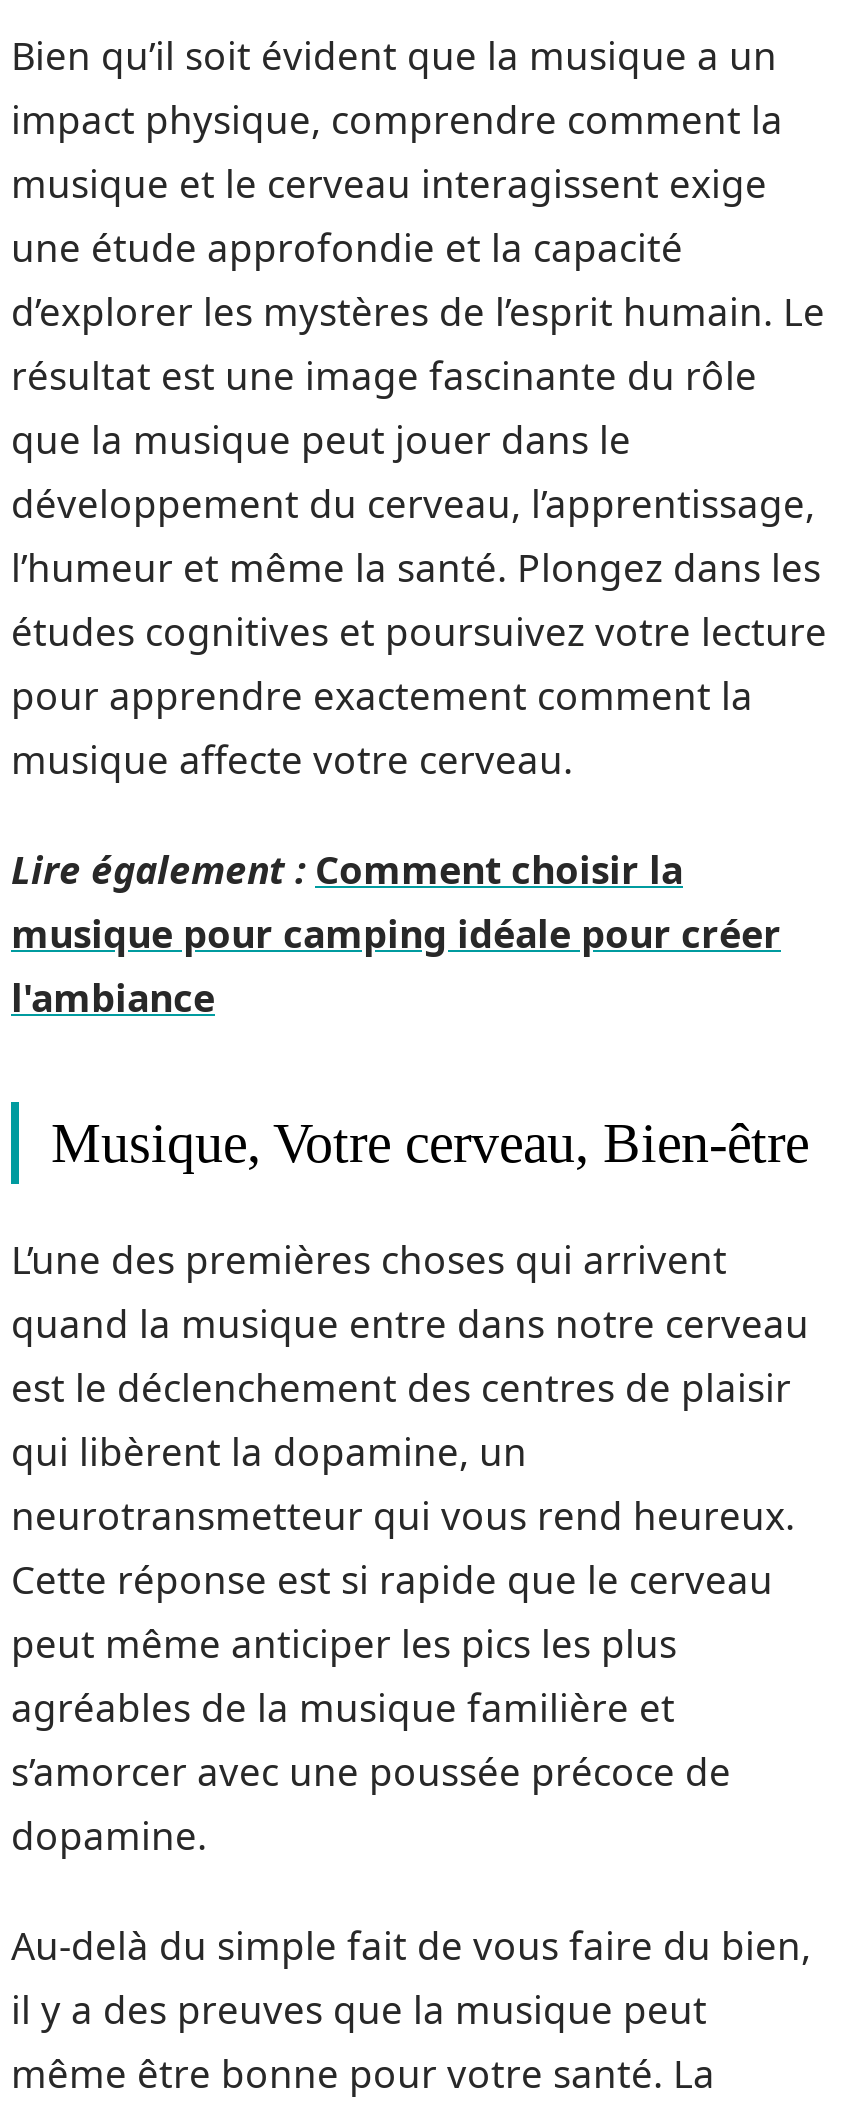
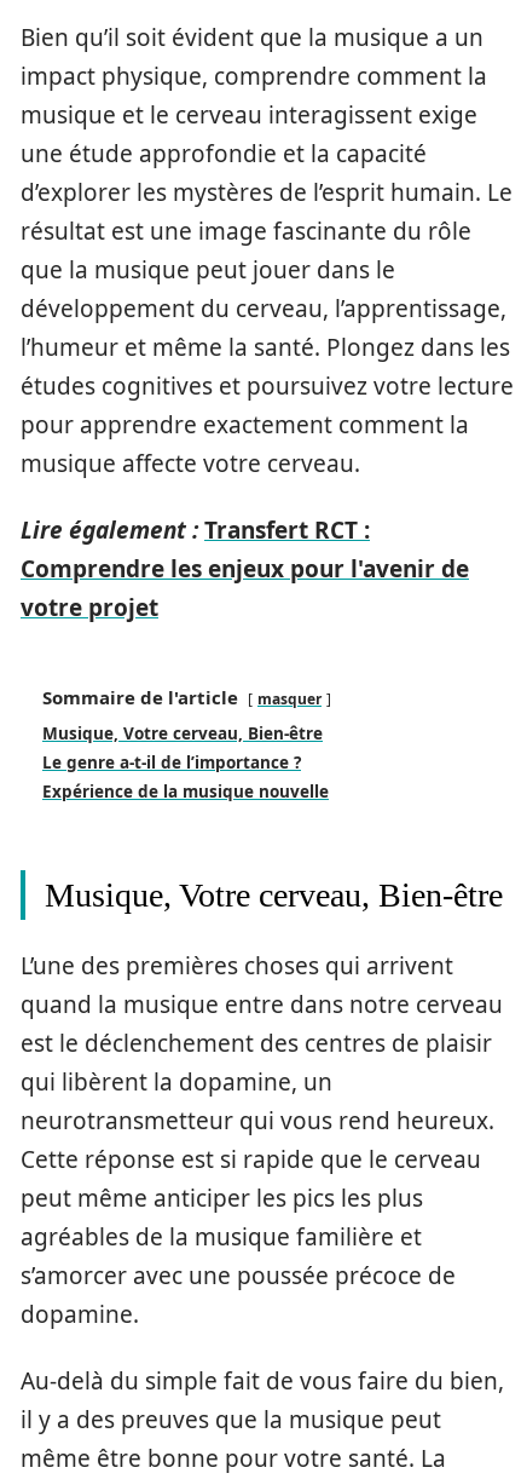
- Lire également : Comment choisir la
- musique pour camping idéale pour créer
- l'ambiance
+ Lire également : Transfert RCT :
+ Comprendre les enjeux pour l'avenir de
+ votre projet
+ Sommaire de l'article
+ masquer
+ Musique, Votre cerveau, Bien-être
+ Le genre a-t-il de l’importance ?
+ Expérience de la musique nouvelle
